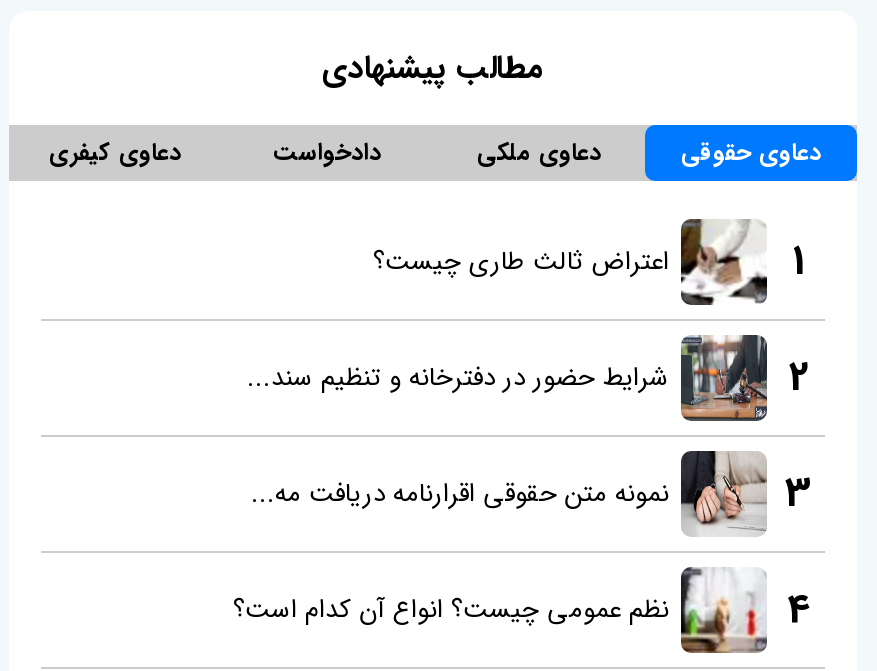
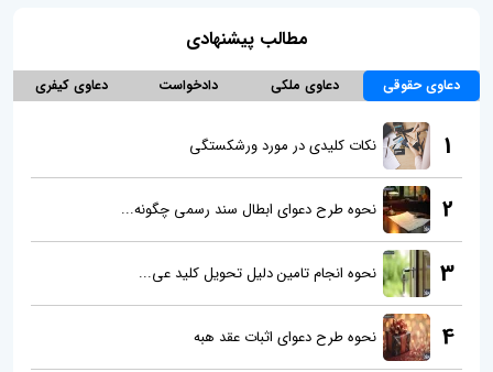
- [image]
- اعتراض ثالث طاری چیست؟
+ [image]
+ نکات کلیدی در مورد ورشکستگی

- [image]
- شرایط حضور در دفترخانه و تنظیم سند...
+ [image]
+ نحوه طرح دعوای ابطال سند رسمی چگونه...

- [image]
- نمونه متن حقوقی اقرارنامه دریافت مه...
+ [image]
+ نحوه انجام تامین دلیل تحویل کلید عی...

- [image]
- نظم عمومی چیست؟ انواع آن کدام است؟
+ [image]
+ نحوه طرح دعوای اثبات عقد هبه
